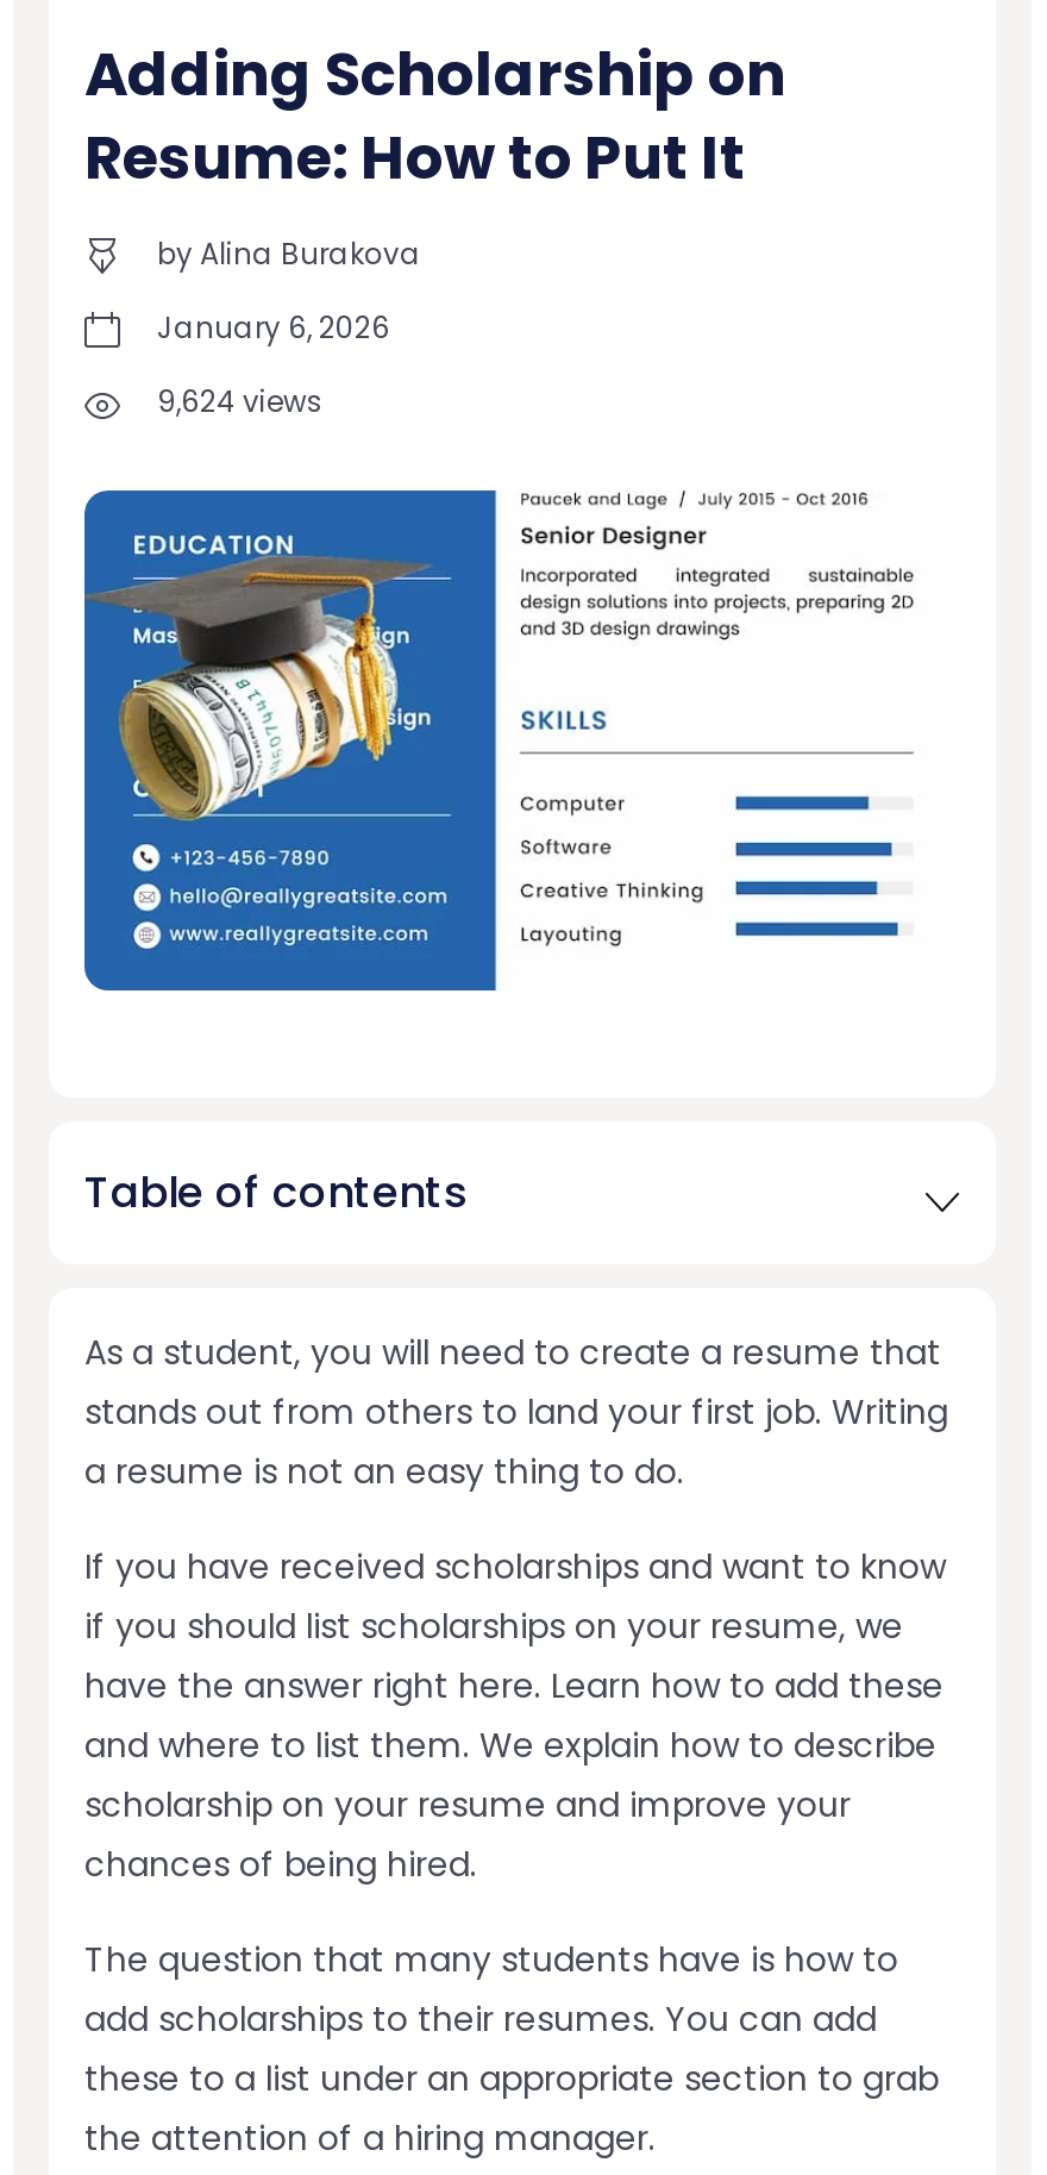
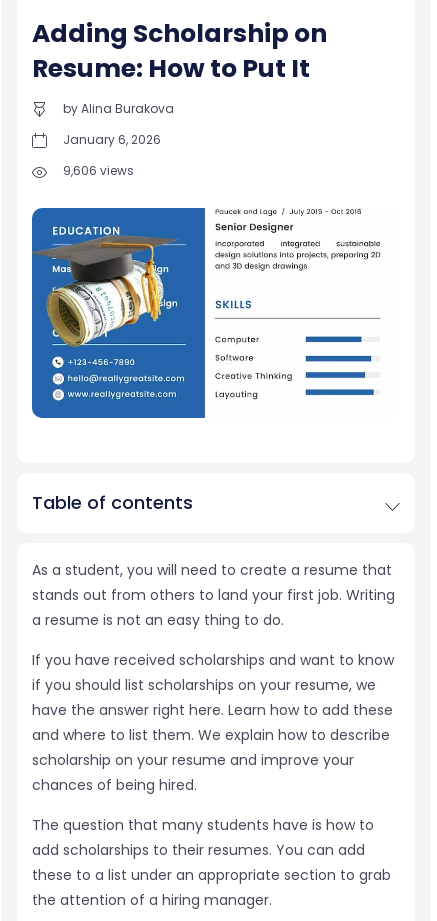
- 9,624 views
+ 9,606 views
